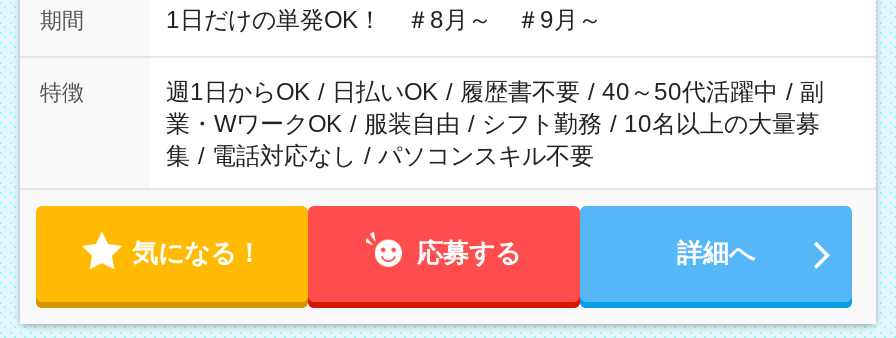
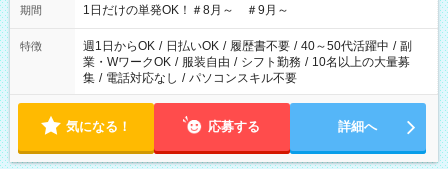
- 1日だけの単発OK！ ＃8月～ ＃9月～
+ 1日だけの単発OK！＃8月～ ＃9月～
